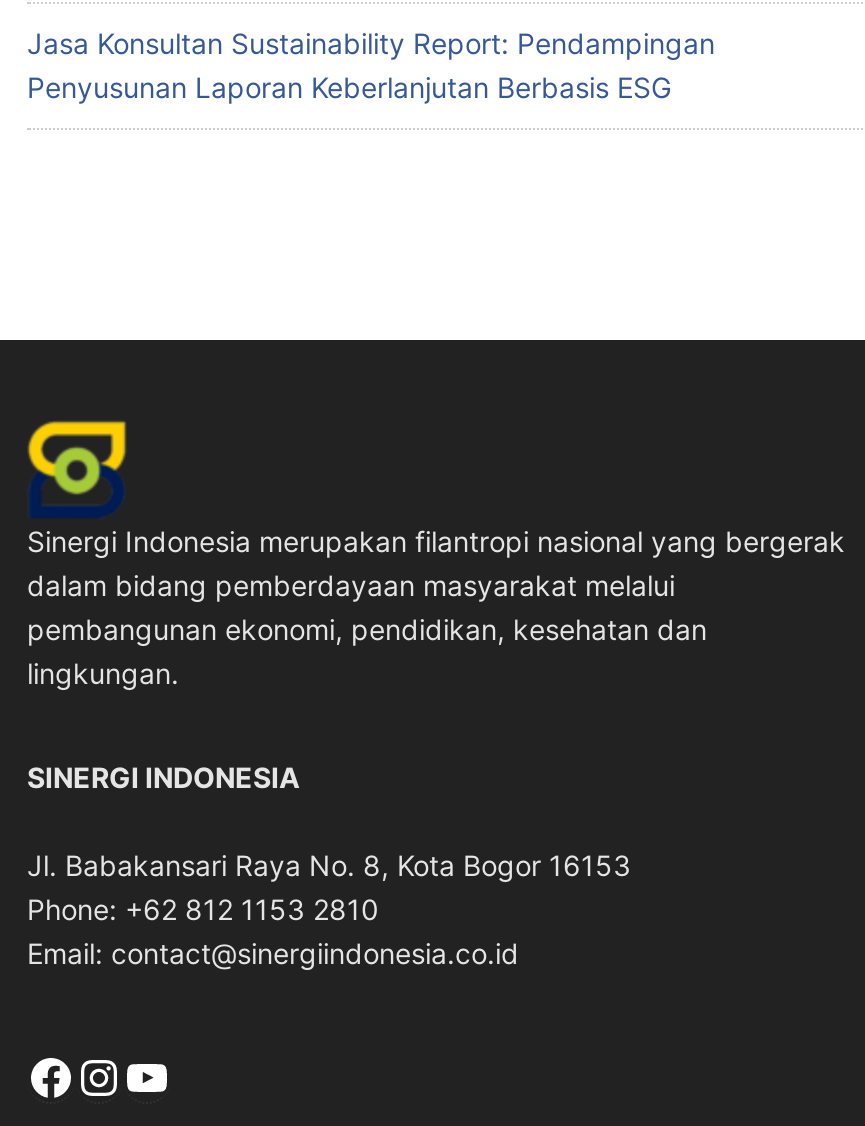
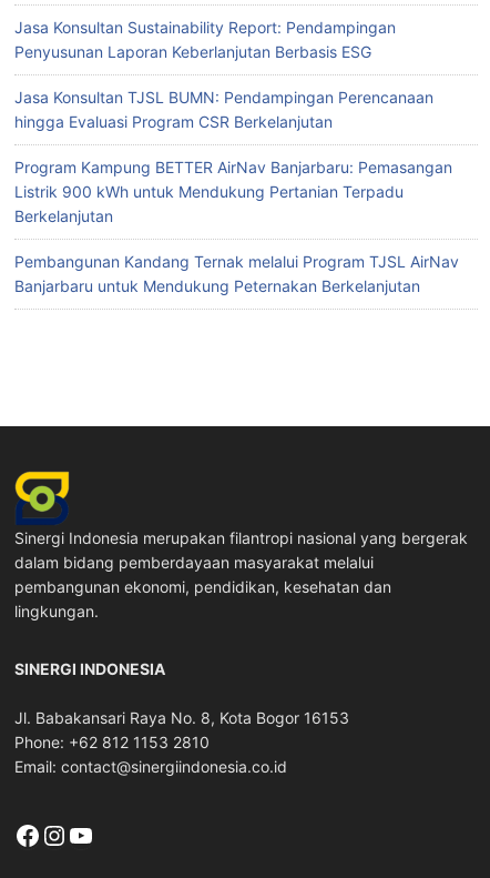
+ Jasa Konsultan TJSL BUMN: Pendampingan Perencanaan
+ hingga Evaluasi Program CSR Berkelanjutan
+ Program Kampung BETTER AirNav Banjarbaru: Pemasangan
+ Listrik 900 kWh untuk Mendukung Pertanian Terpadu
+ Berkelanjutan
+ Pembangunan Kandang Ternak melalui Program TJSL AirNav
+ Banjarbaru untuk Mendukung Peternakan Berkelanjutan
